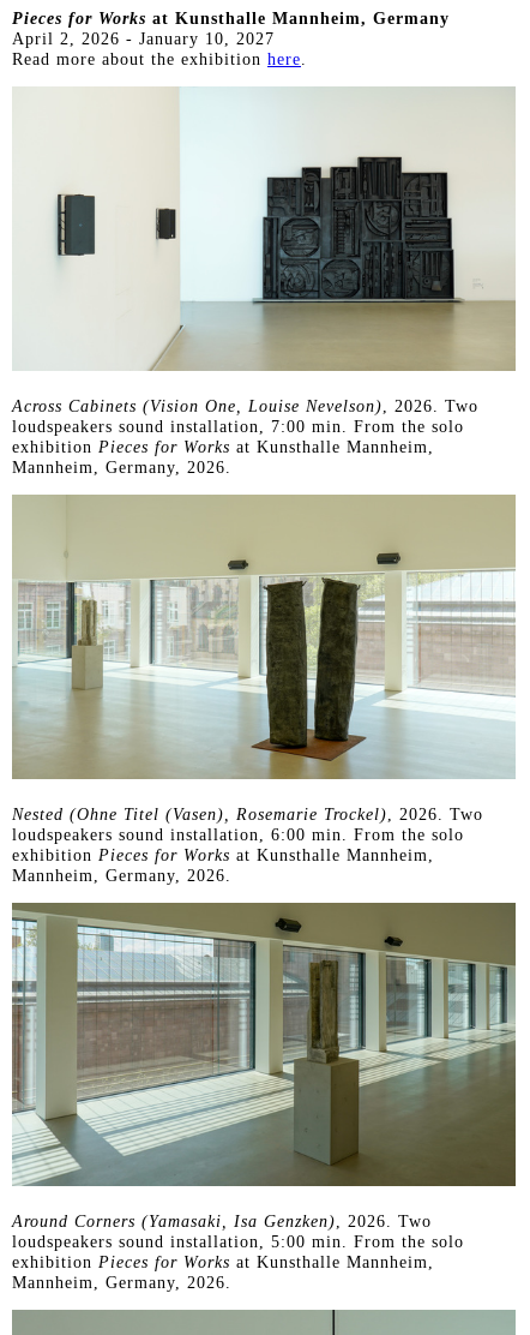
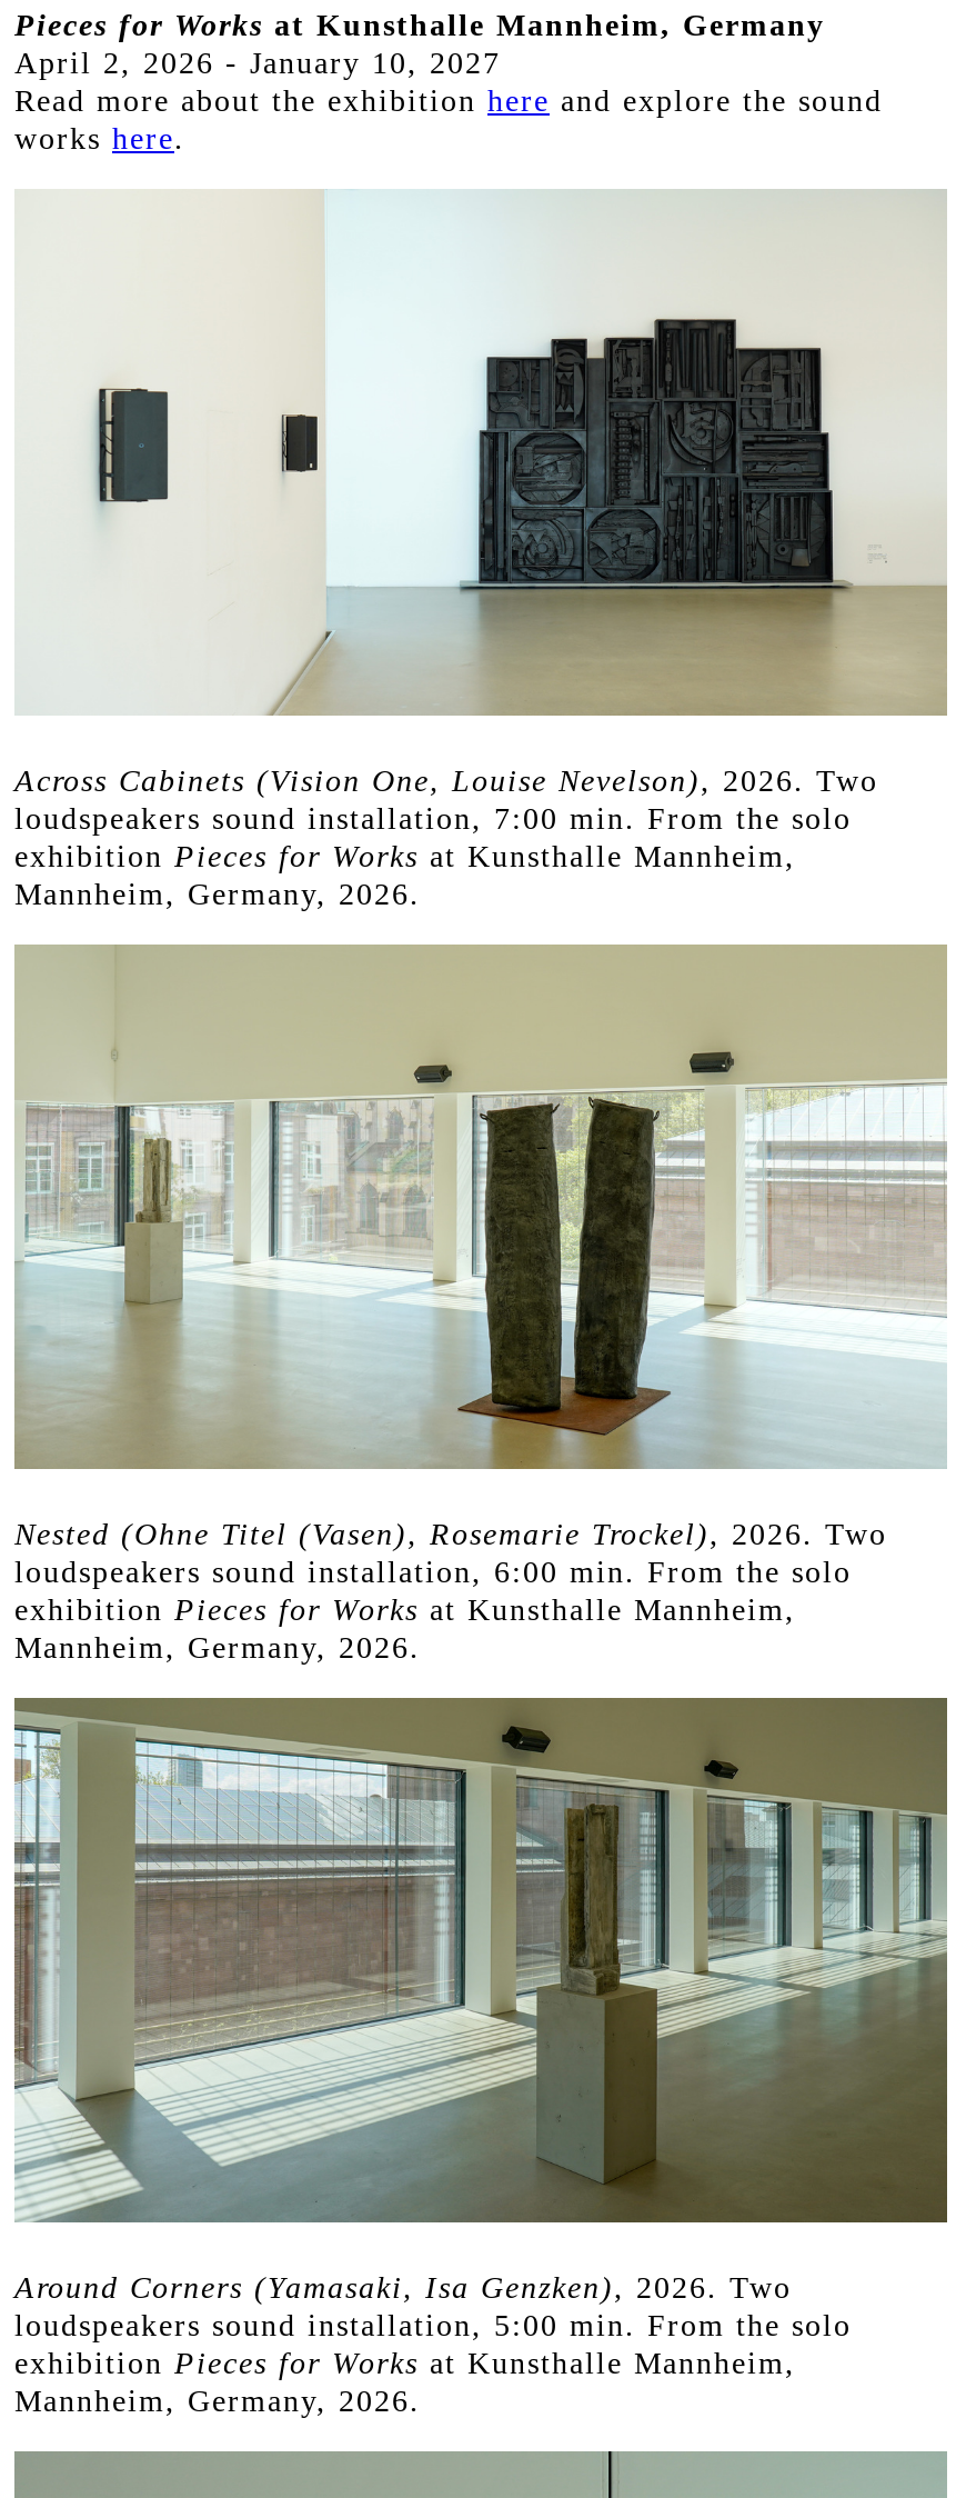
- Read more about the exhibition here.
+ Read more about the exhibition here and explore the sound
+ works here.
